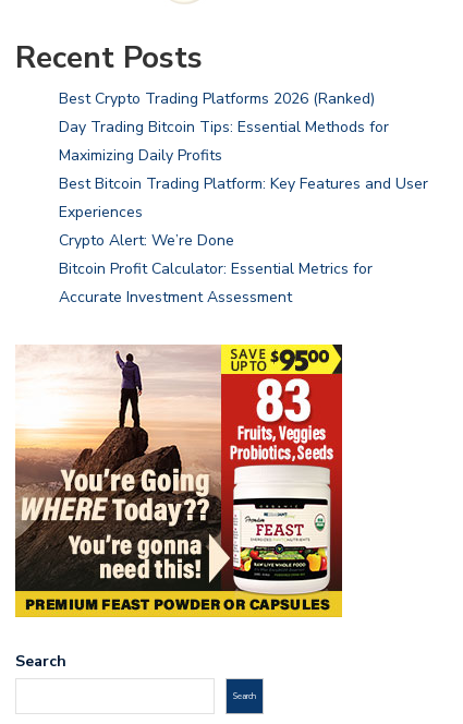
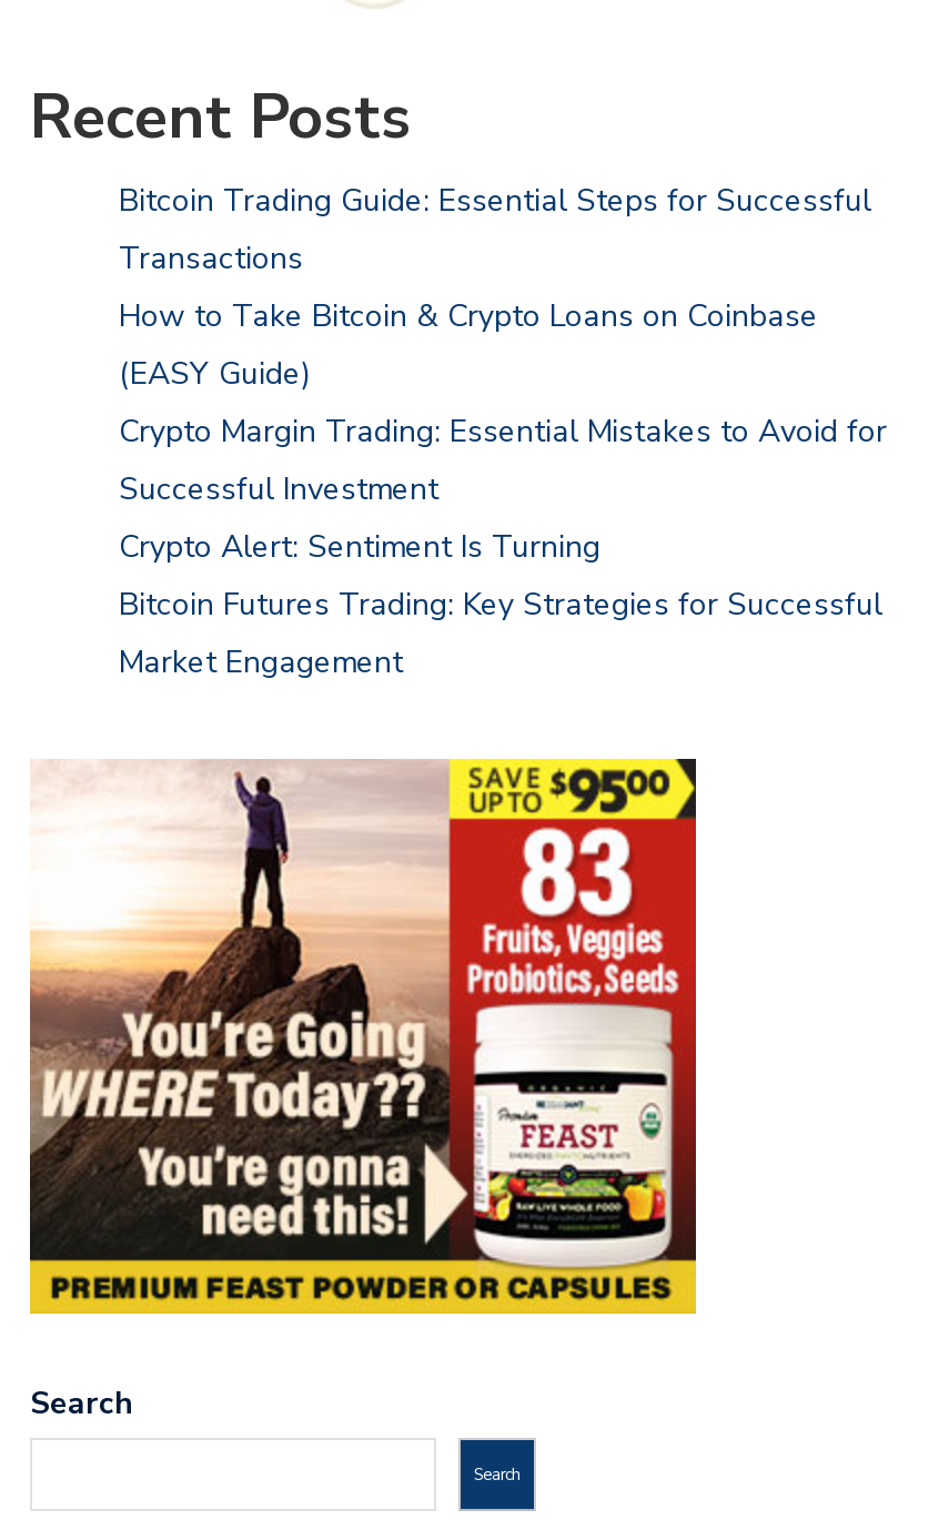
- Best Crypto Trading Platforms 2026 (Ranked)
- Day Trading Bitcoin Tips: Essential Methods for
- Maximizing Daily Profits
- Best Bitcoin Trading Platform: Key Features and User
- Experiences
- Crypto Alert: We’re Done
- Bitcoin Profit Calculator: Essential Metrics for
- Accurate Investment Assessment
+ Bitcoin Trading Guide: Essential Steps for Successful
+ Transactions
+ How to Take Bitcoin & Crypto Loans on Coinbase
+ (EASY Guide)
+ Crypto Margin Trading: Essential Mistakes to Avoid for
+ Successful Investment
+ Crypto Alert: Sentiment Is Turning
+ Bitcoin Futures Trading: Key Strategies for Successful
+ Market Engagement
